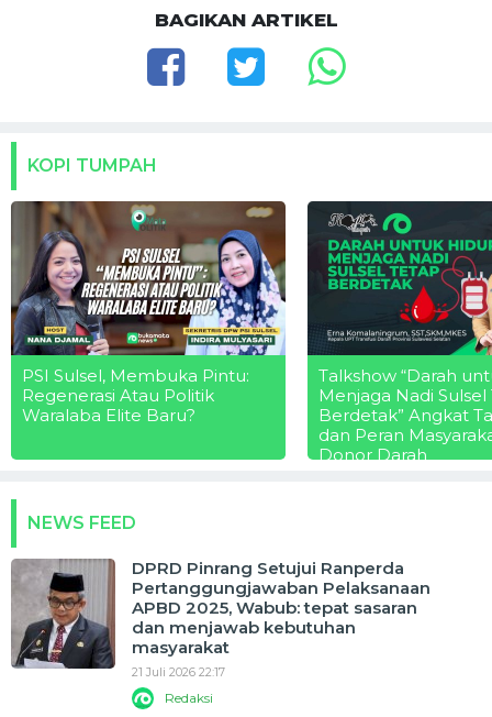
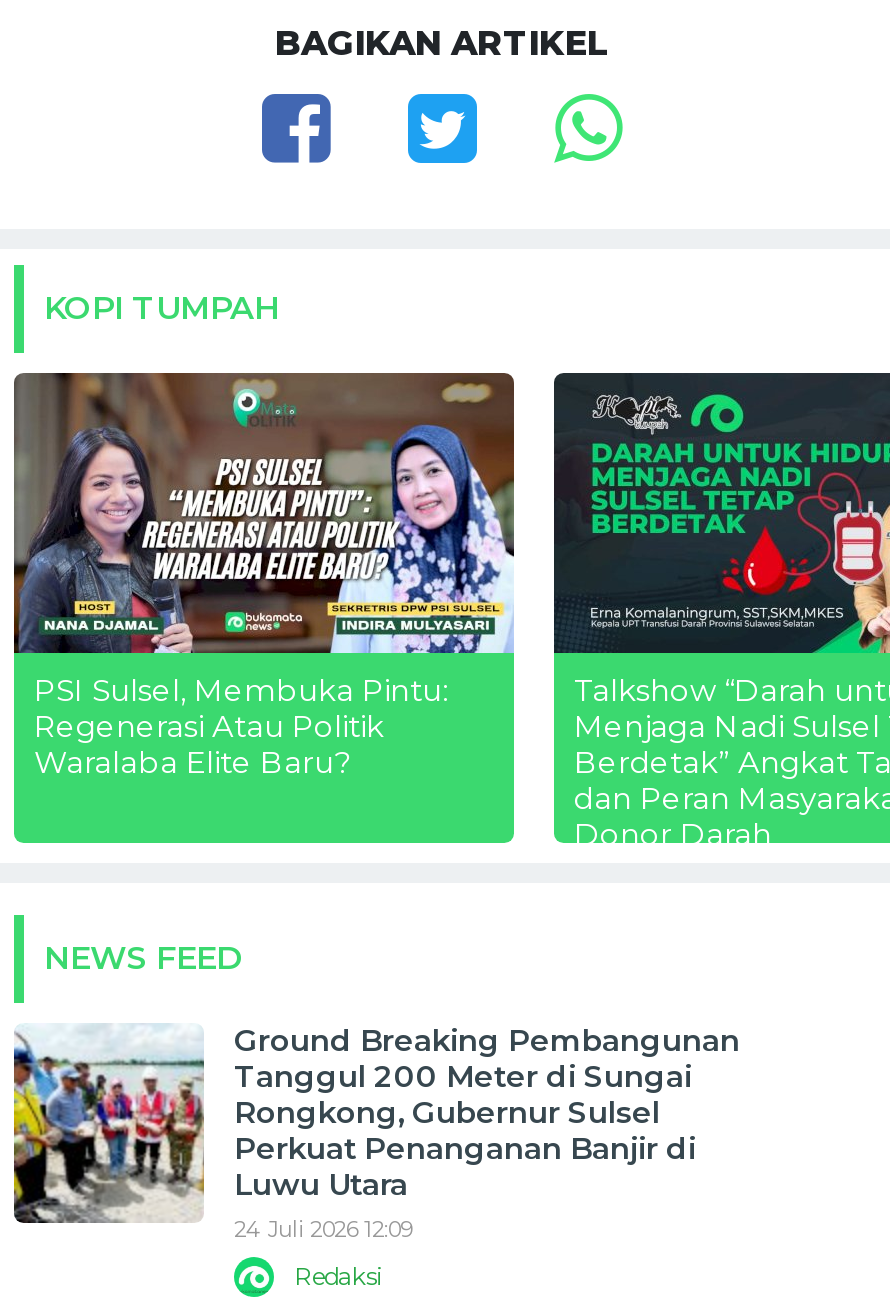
- [image]
- DPRD Pinrang Setujui Ranperda
- Pertanggungjawaban Pelaksanaan
- APBD 2025, Wabub: tepat sasaran
- dan menjawab kebutuhan
- masyarakat
- 21 Juli 2026 22:17
+ [image]
+ Ground Breaking Pembangunan
+ Tanggul 200 Meter di Sungai
+ Rongkong, Gubernur Sulsel
+ Perkuat Penanganan Banjir di
+ Luwu Utara
+ 24 Juli 2026 12:09
